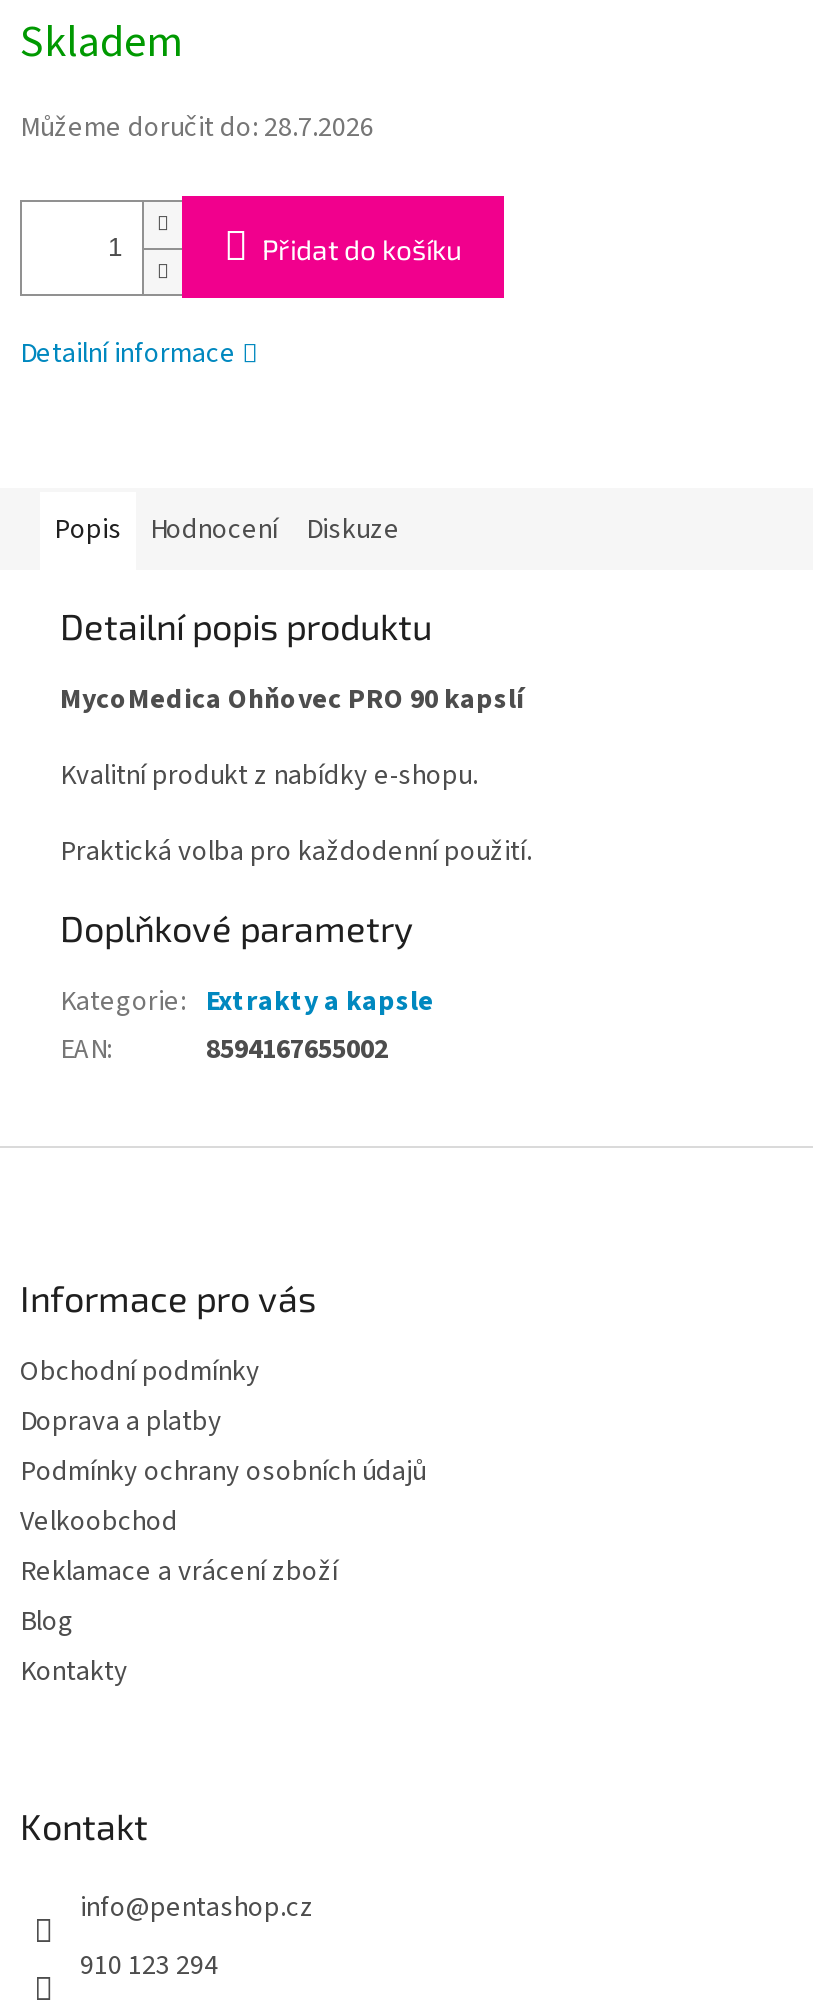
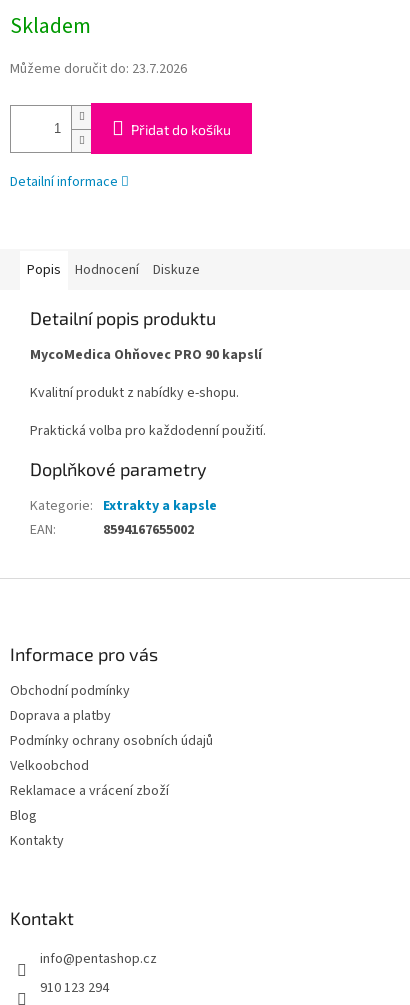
- Můžeme doručit do: 28.7.2026
+ Můžeme doručit do: 23.7.2026
